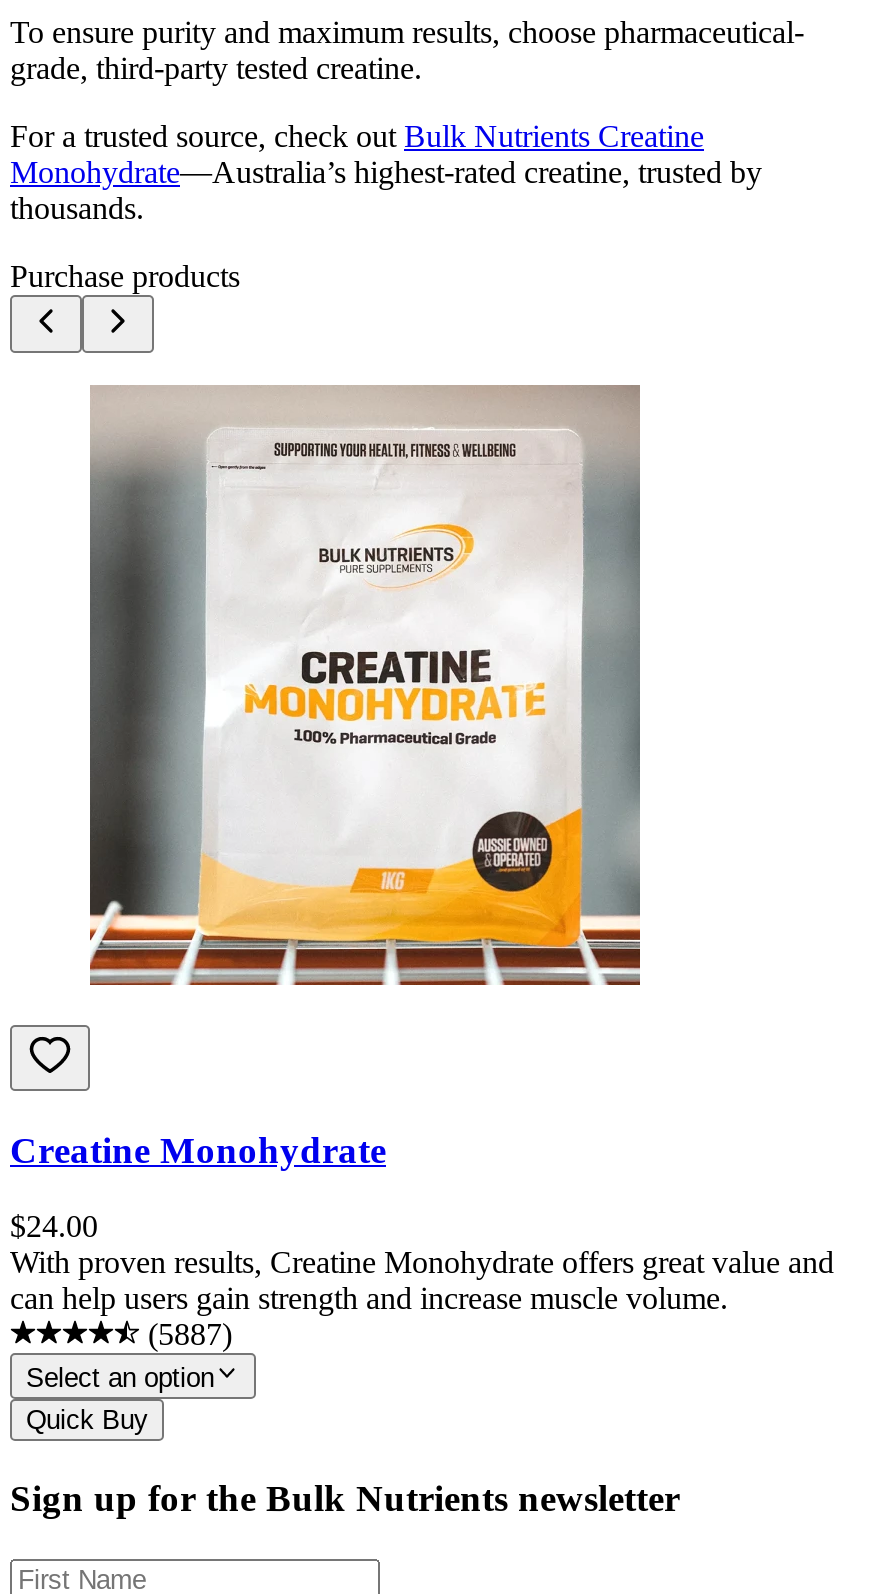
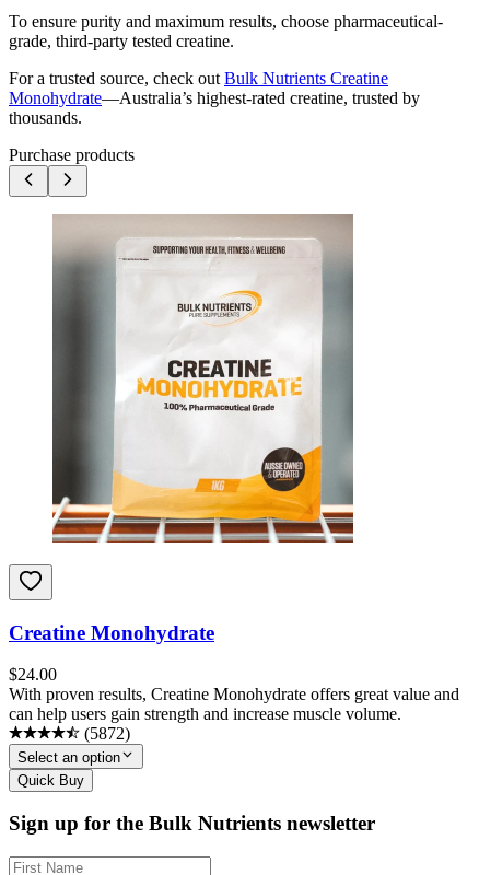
- (5887)
+ (5872)
